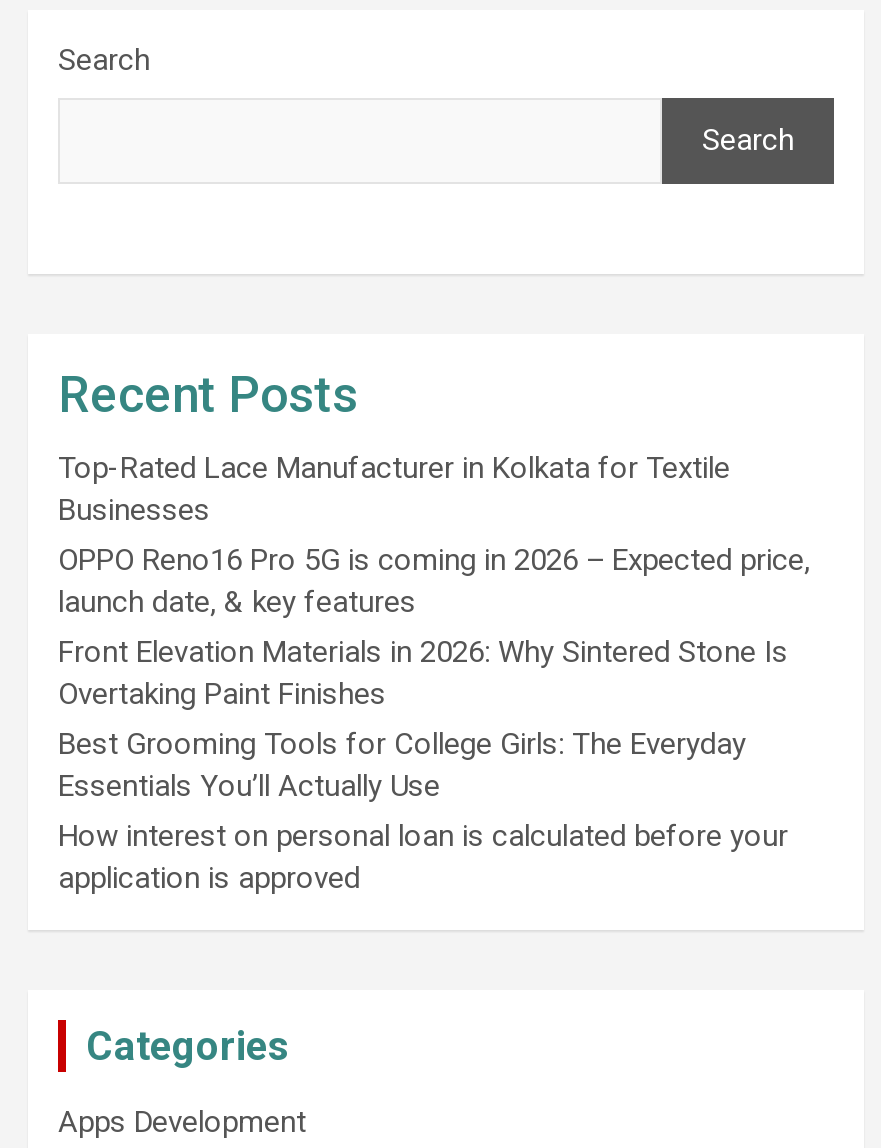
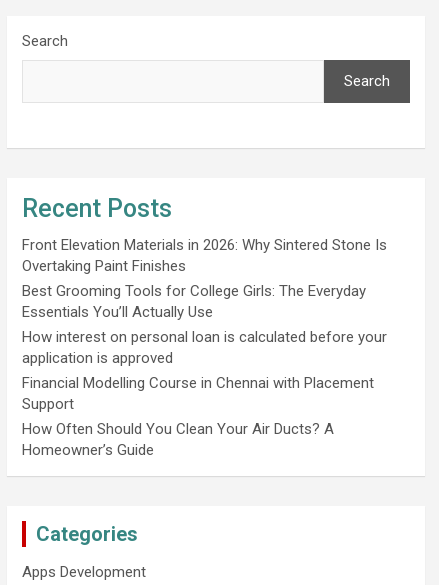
- Top-Rated Lace Manufacturer in Kolkata for Textile
- Businesses
- OPPO Reno16 Pro 5G is coming in 2026 – Expected price,
- launch date, & key features

moved up: Front Elevation Materials in 2026: Why Sintered Stone Is | Overtaking Paint Finishes | Best Grooming Tools for College Girls: The Everyday | Essentials You’ll Actually Use | How interest on personal loan is calculated before your | application is approved

+ Financial Modelling Course in Chennai with Placement
+ Support
+ How Often Should You Clean Your Air Ducts? A
+ Homeowner’s Guide
